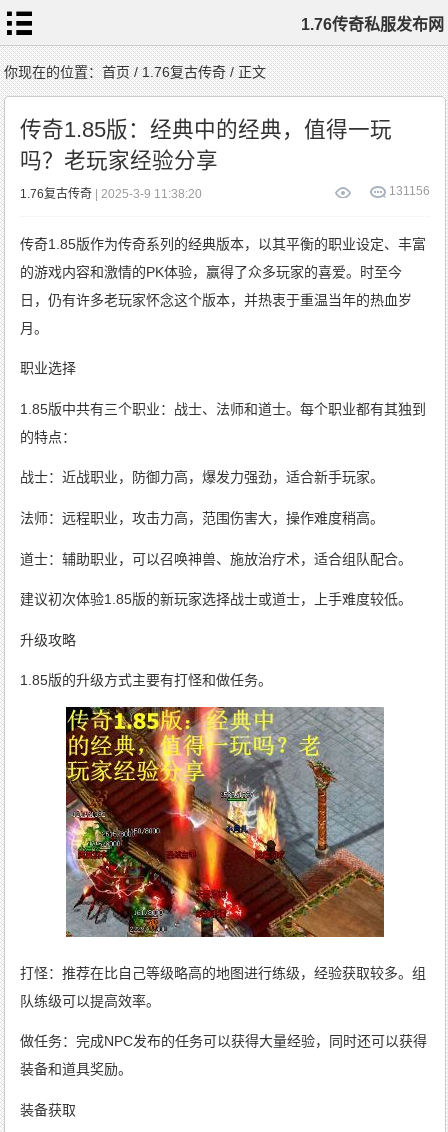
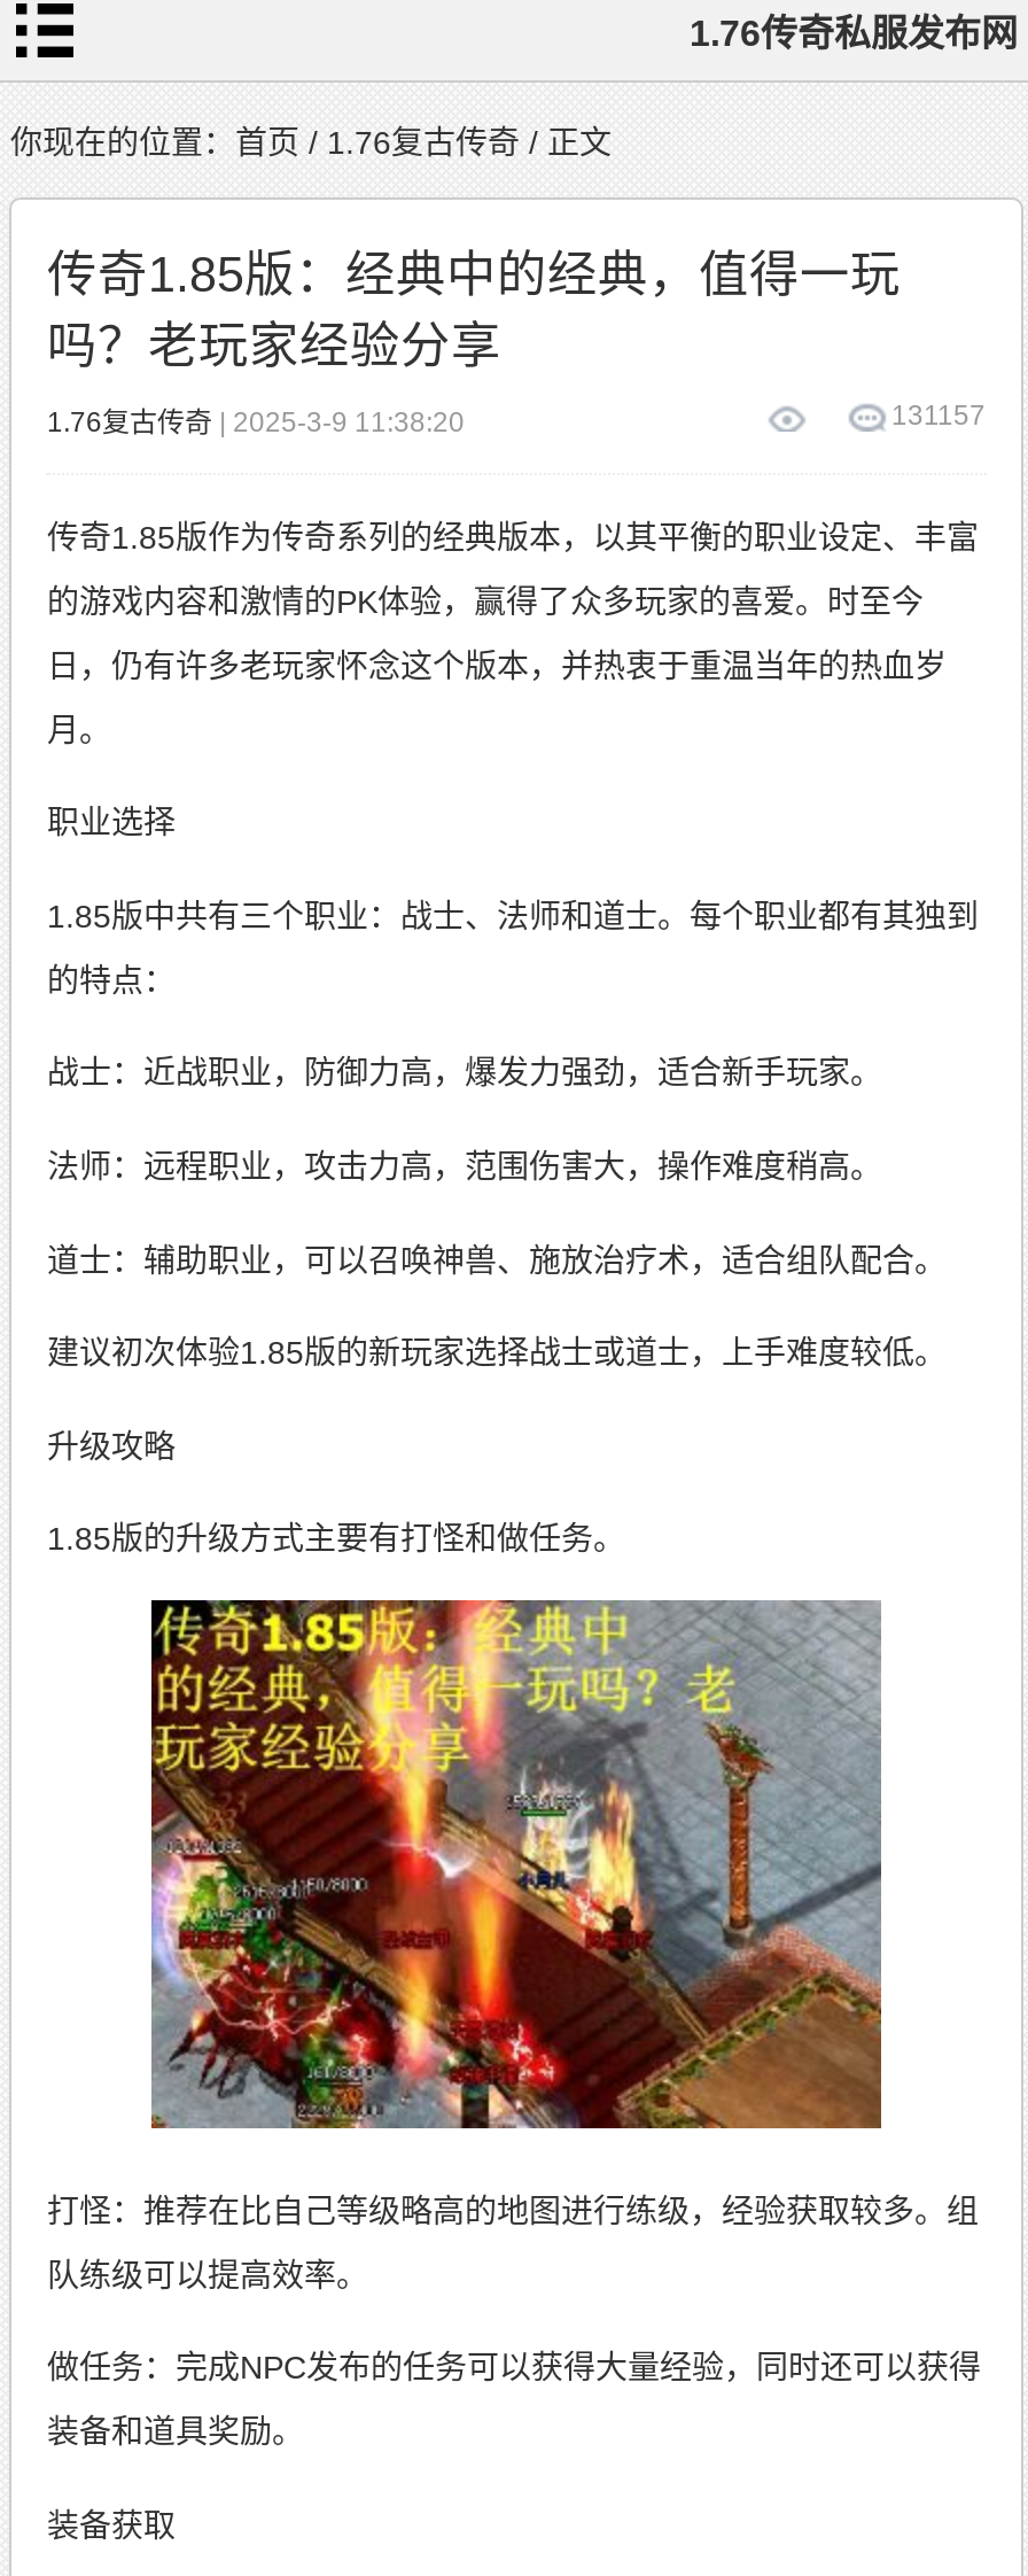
- 13 1156
+ 13 1157
